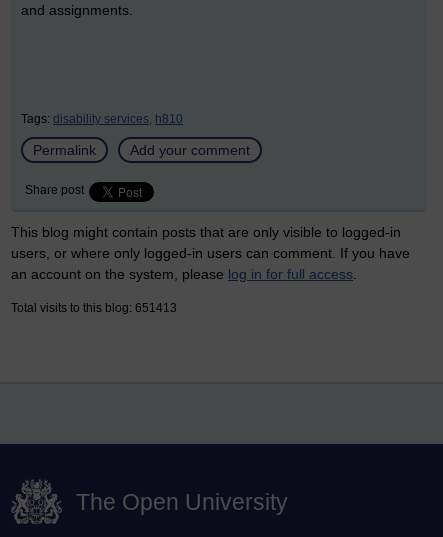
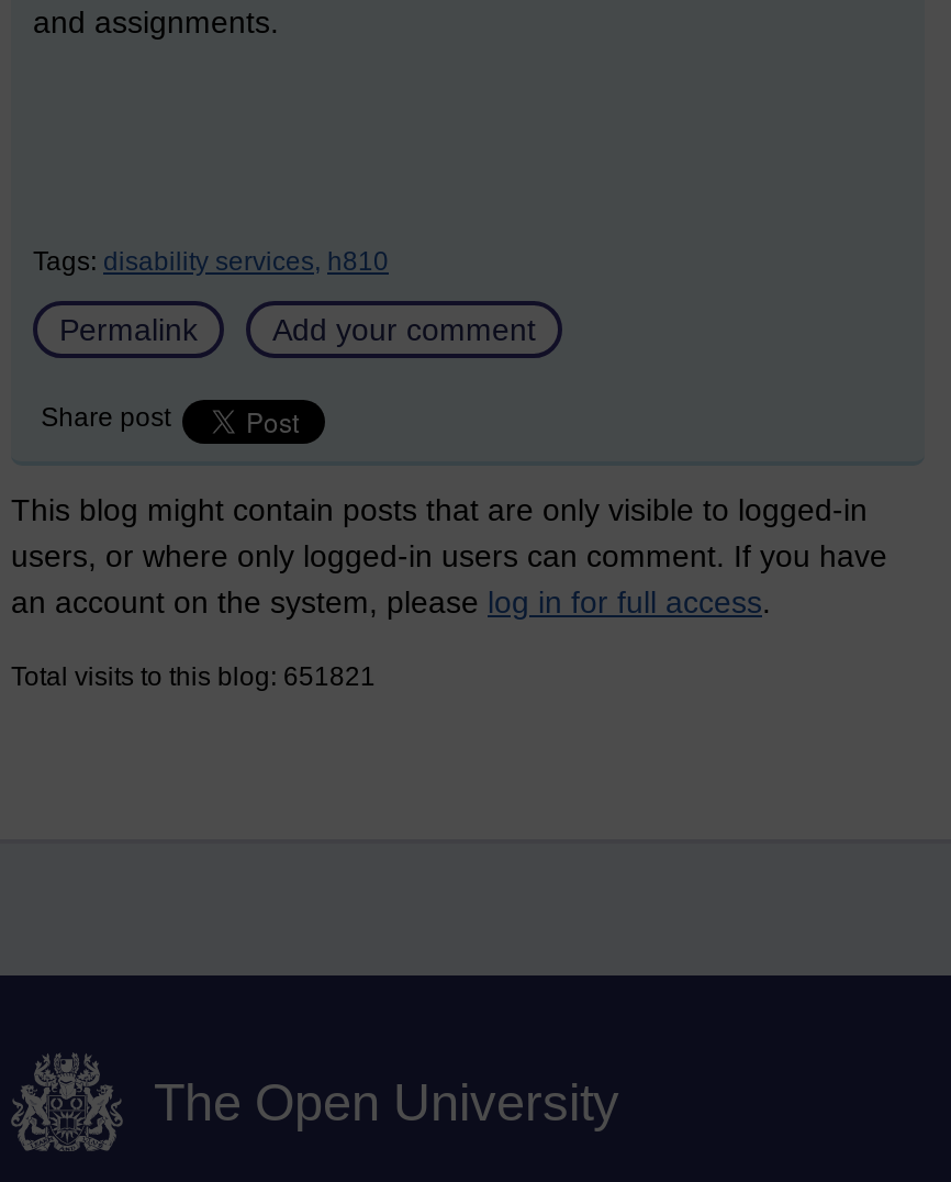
- Total visits to this blog: 651413
+ Total visits to this blog: 651821
